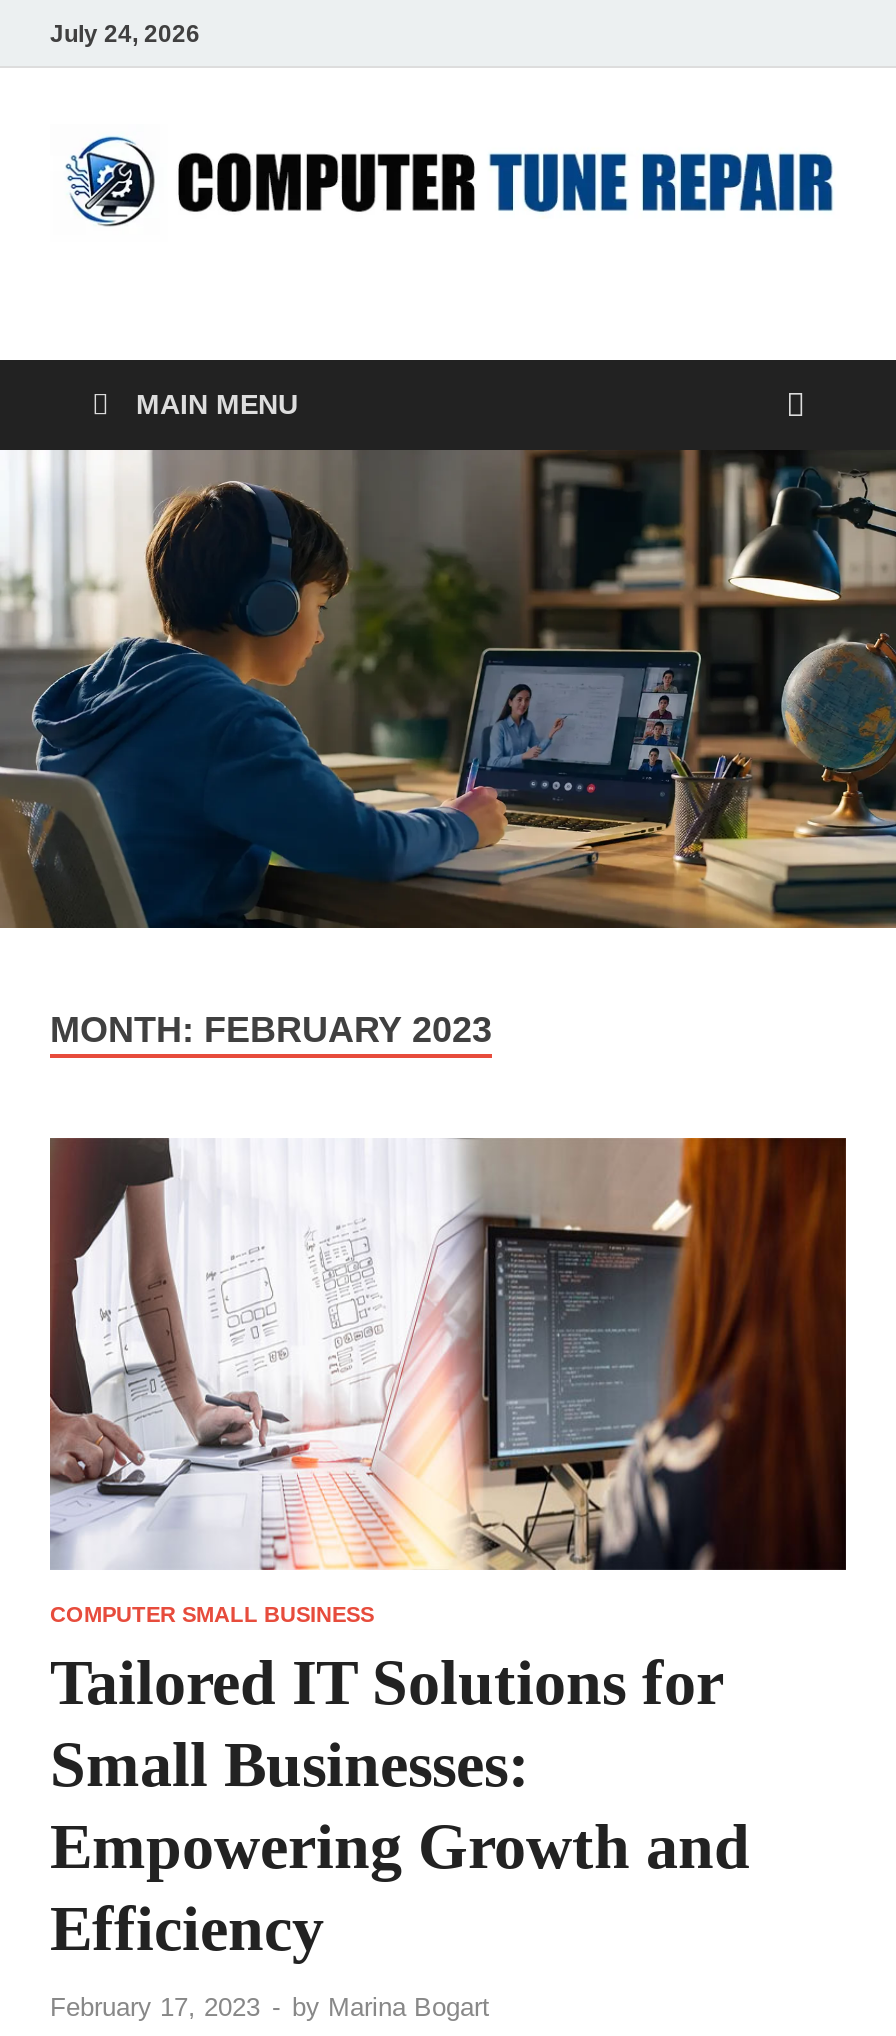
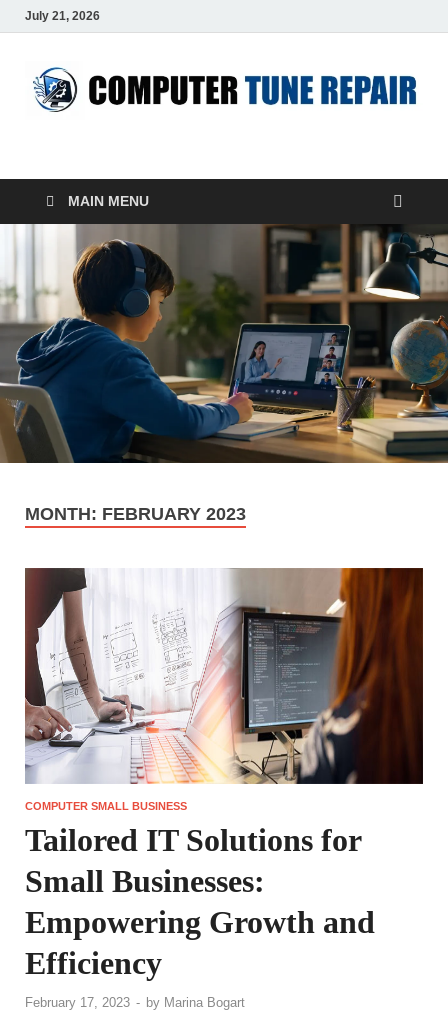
- July 24, 2026
+ July 21, 2026
